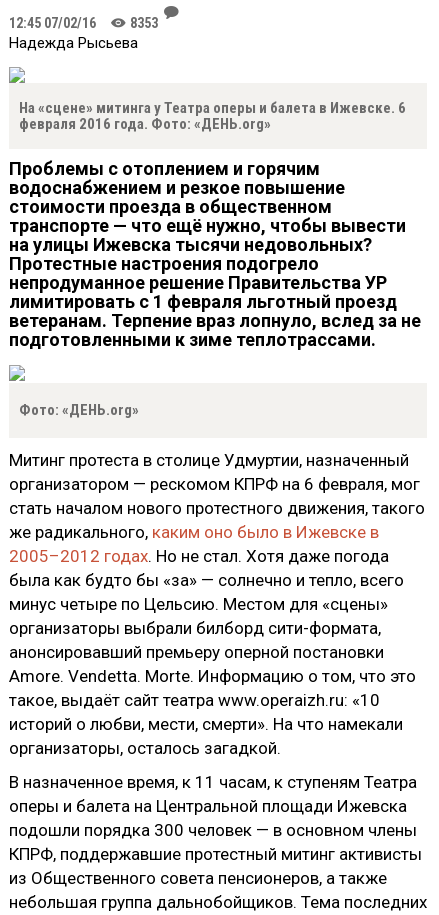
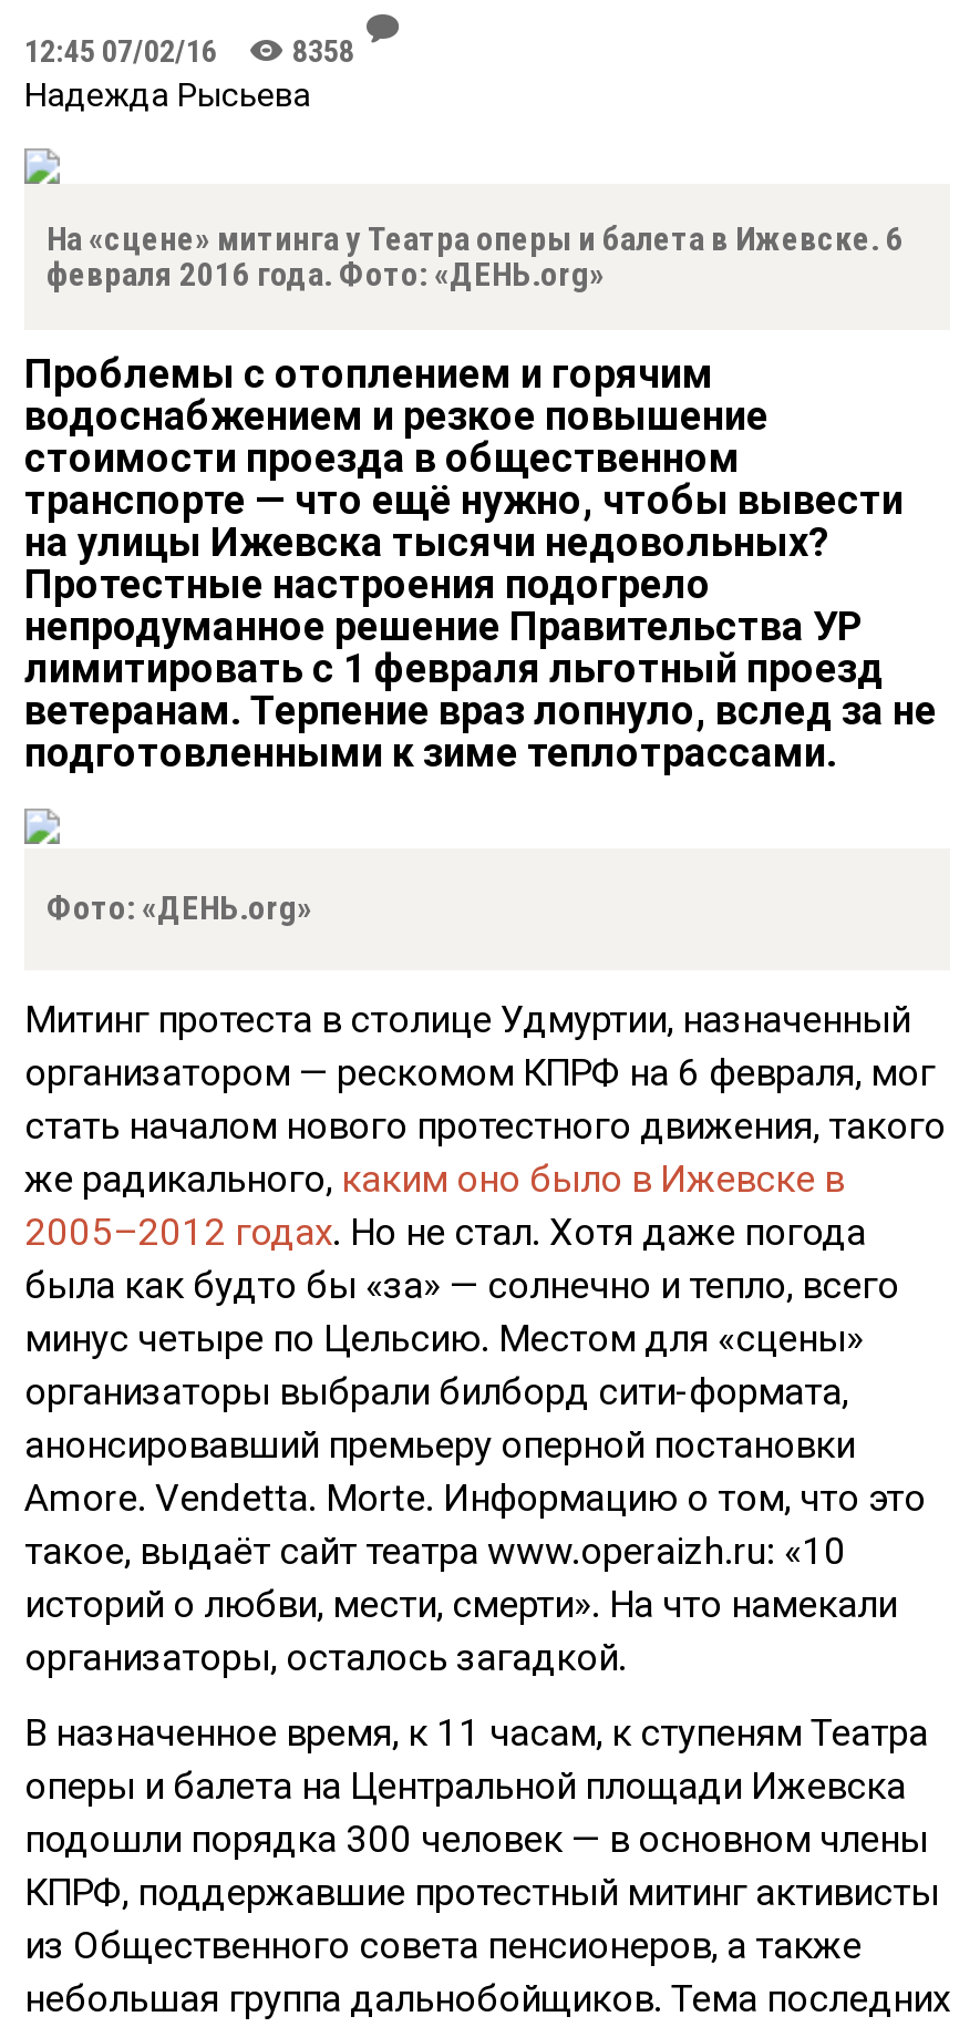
- 12:45 07/02/16 K 8353
+ 12:45 07/02/16 K 8358
